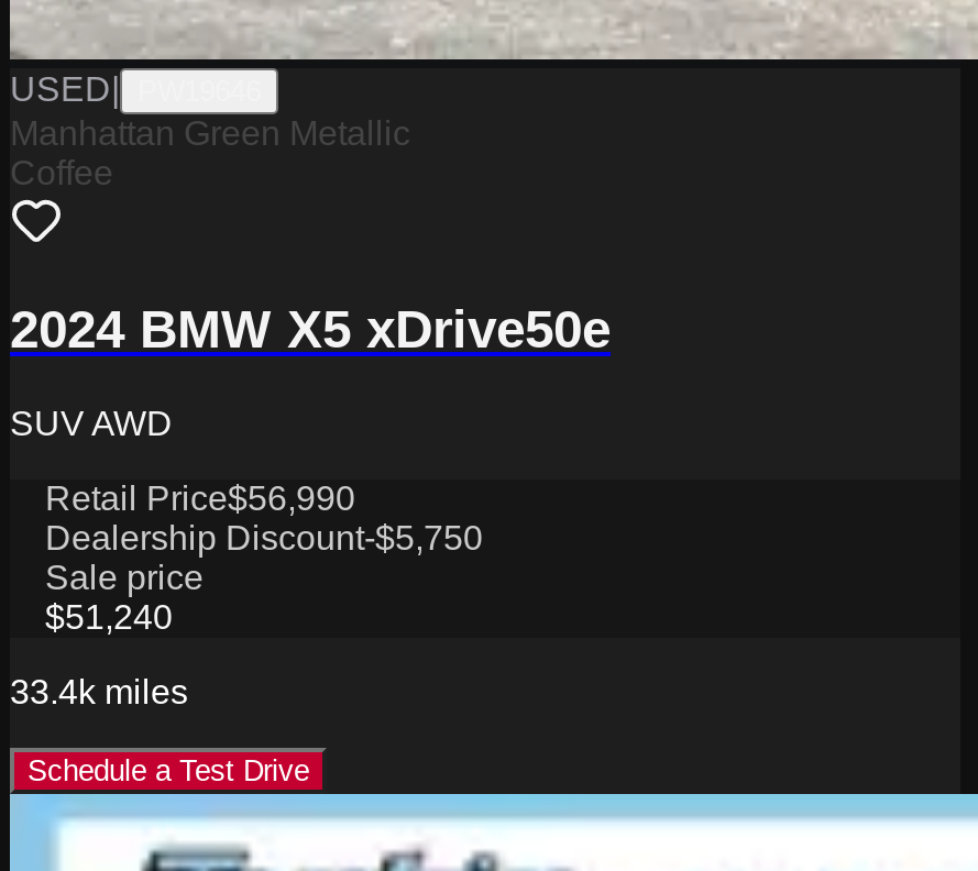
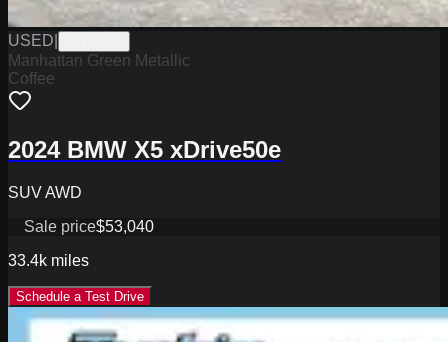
- Retail Price$56,990
- Dealership Discount-$5,750
- Sale price
- $51,240
+ Sale price$53,040
